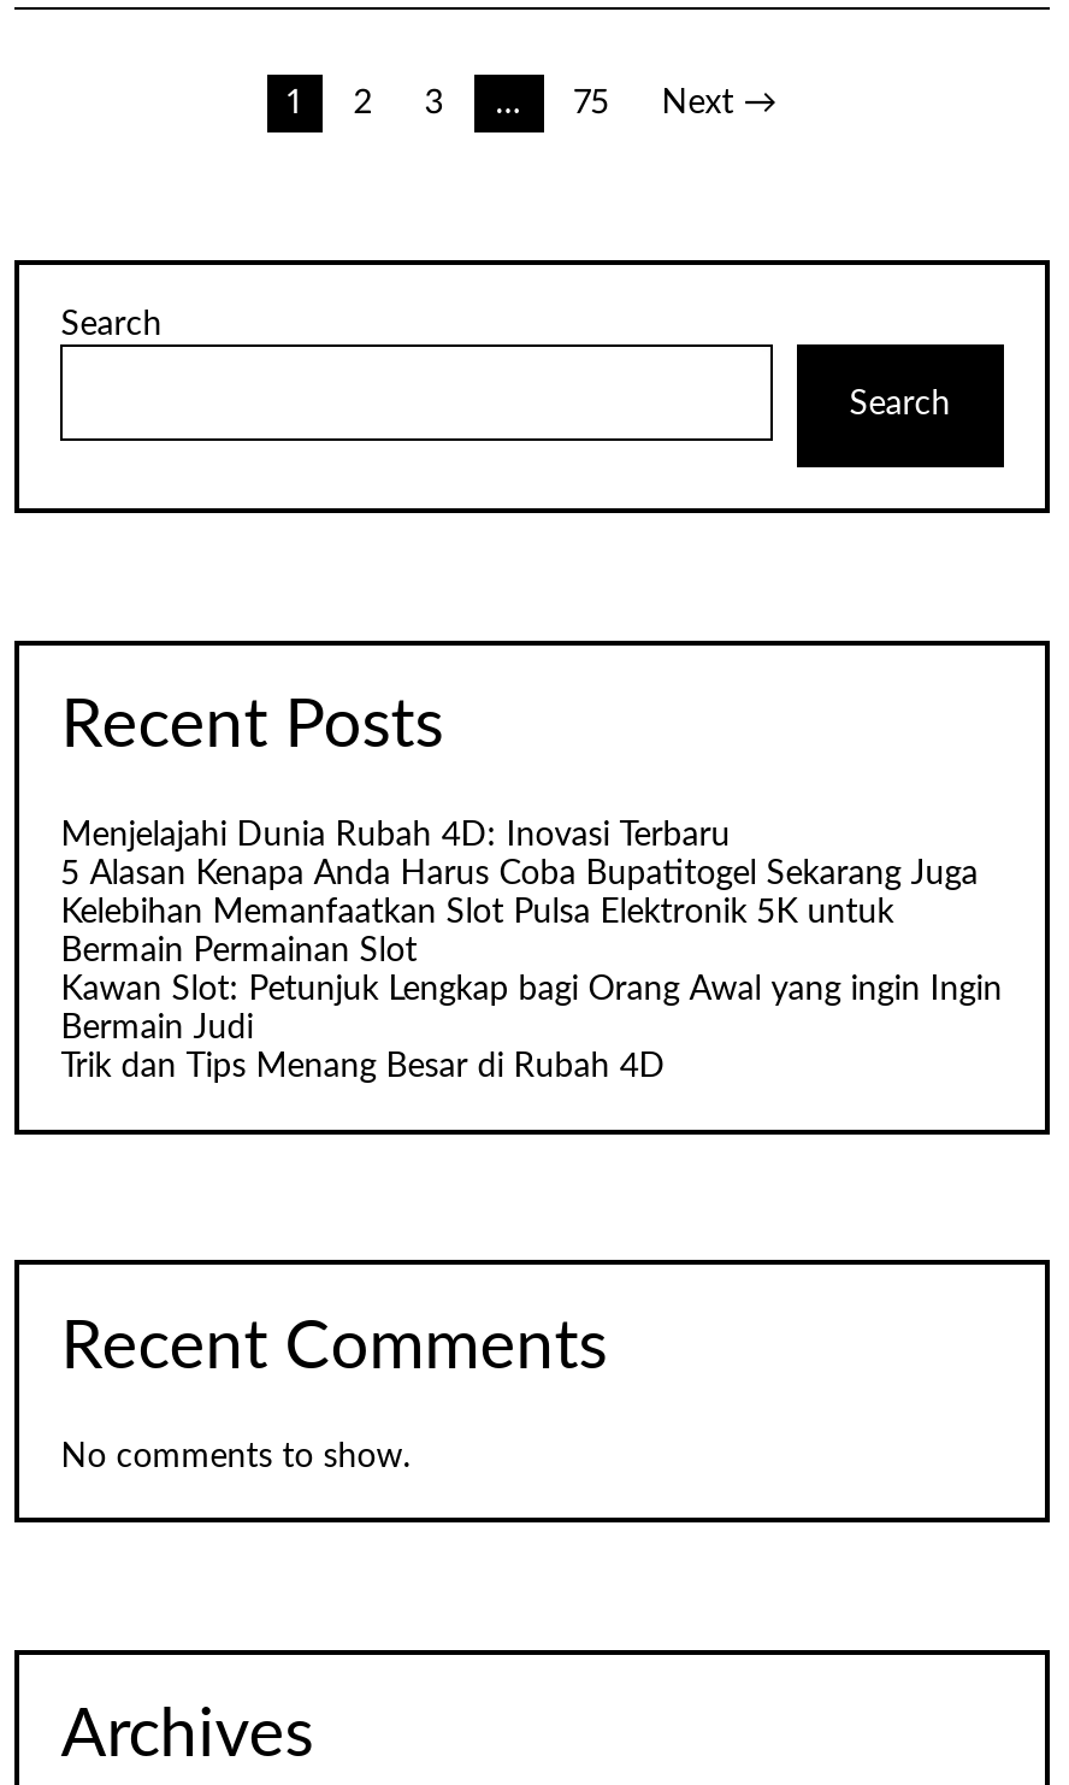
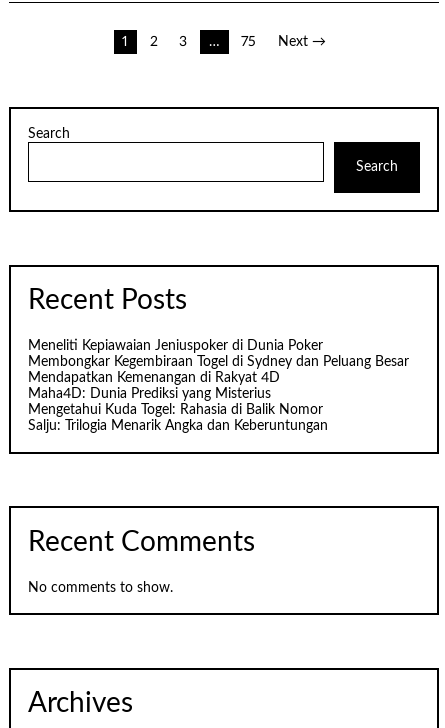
- Menjelajahi Dunia Rubah 4D: Inovasi Terbaru
- 5 Alasan Kenapa Anda Harus Coba Bupatitogel Sekarang Juga
- Kelebihan Memanfaatkan Slot Pulsa Elektronik 5K untuk
- Bermain Permainan Slot
- Kawan Slot: Petunjuk Lengkap bagi Orang Awal yang ingin Ingin
- Bermain Judi
- Trik dan Tips Menang Besar di Rubah 4D
+ Meneliti Kepiawaian Jeniuspoker di Dunia Poker
+ Membongkar Kegembiraan Togel di Sydney dan Peluang Besar
+ Mendapatkan Kemenangan di Rakyat 4D
+ Maha4D: Dunia Prediksi yang Misterius
+ Mengetahui Kuda Togel: Rahasia di Balik Nomor
+ Salju: Trilogia Menarik Angka dan Keberuntungan
